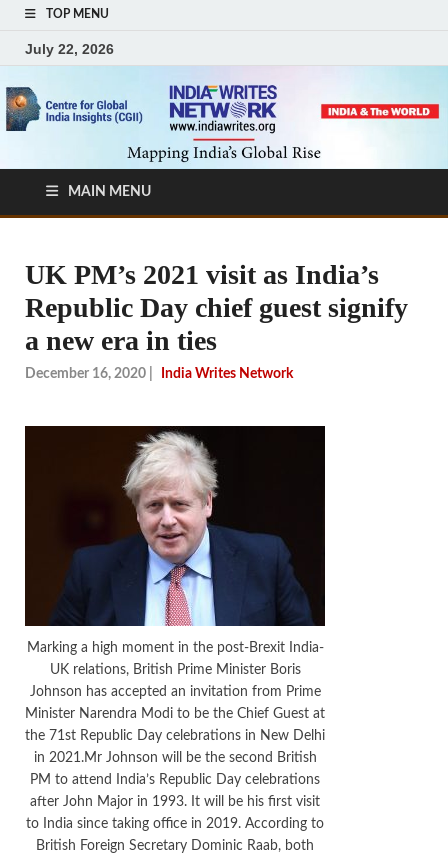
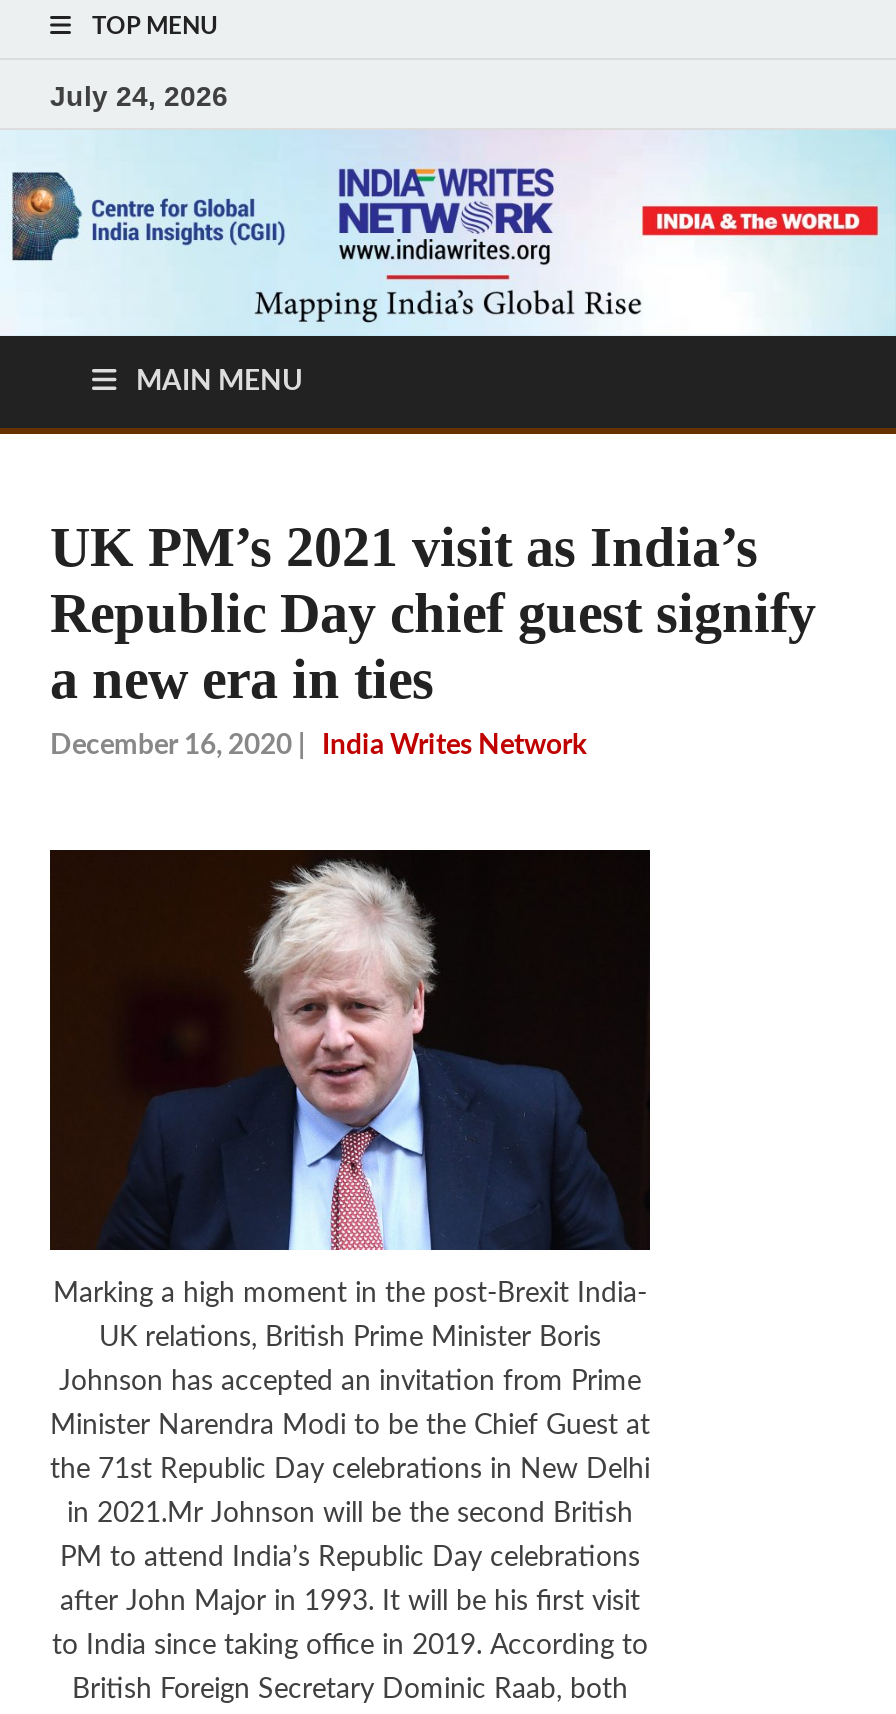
- July 22, 2026
+ July 24, 2026
